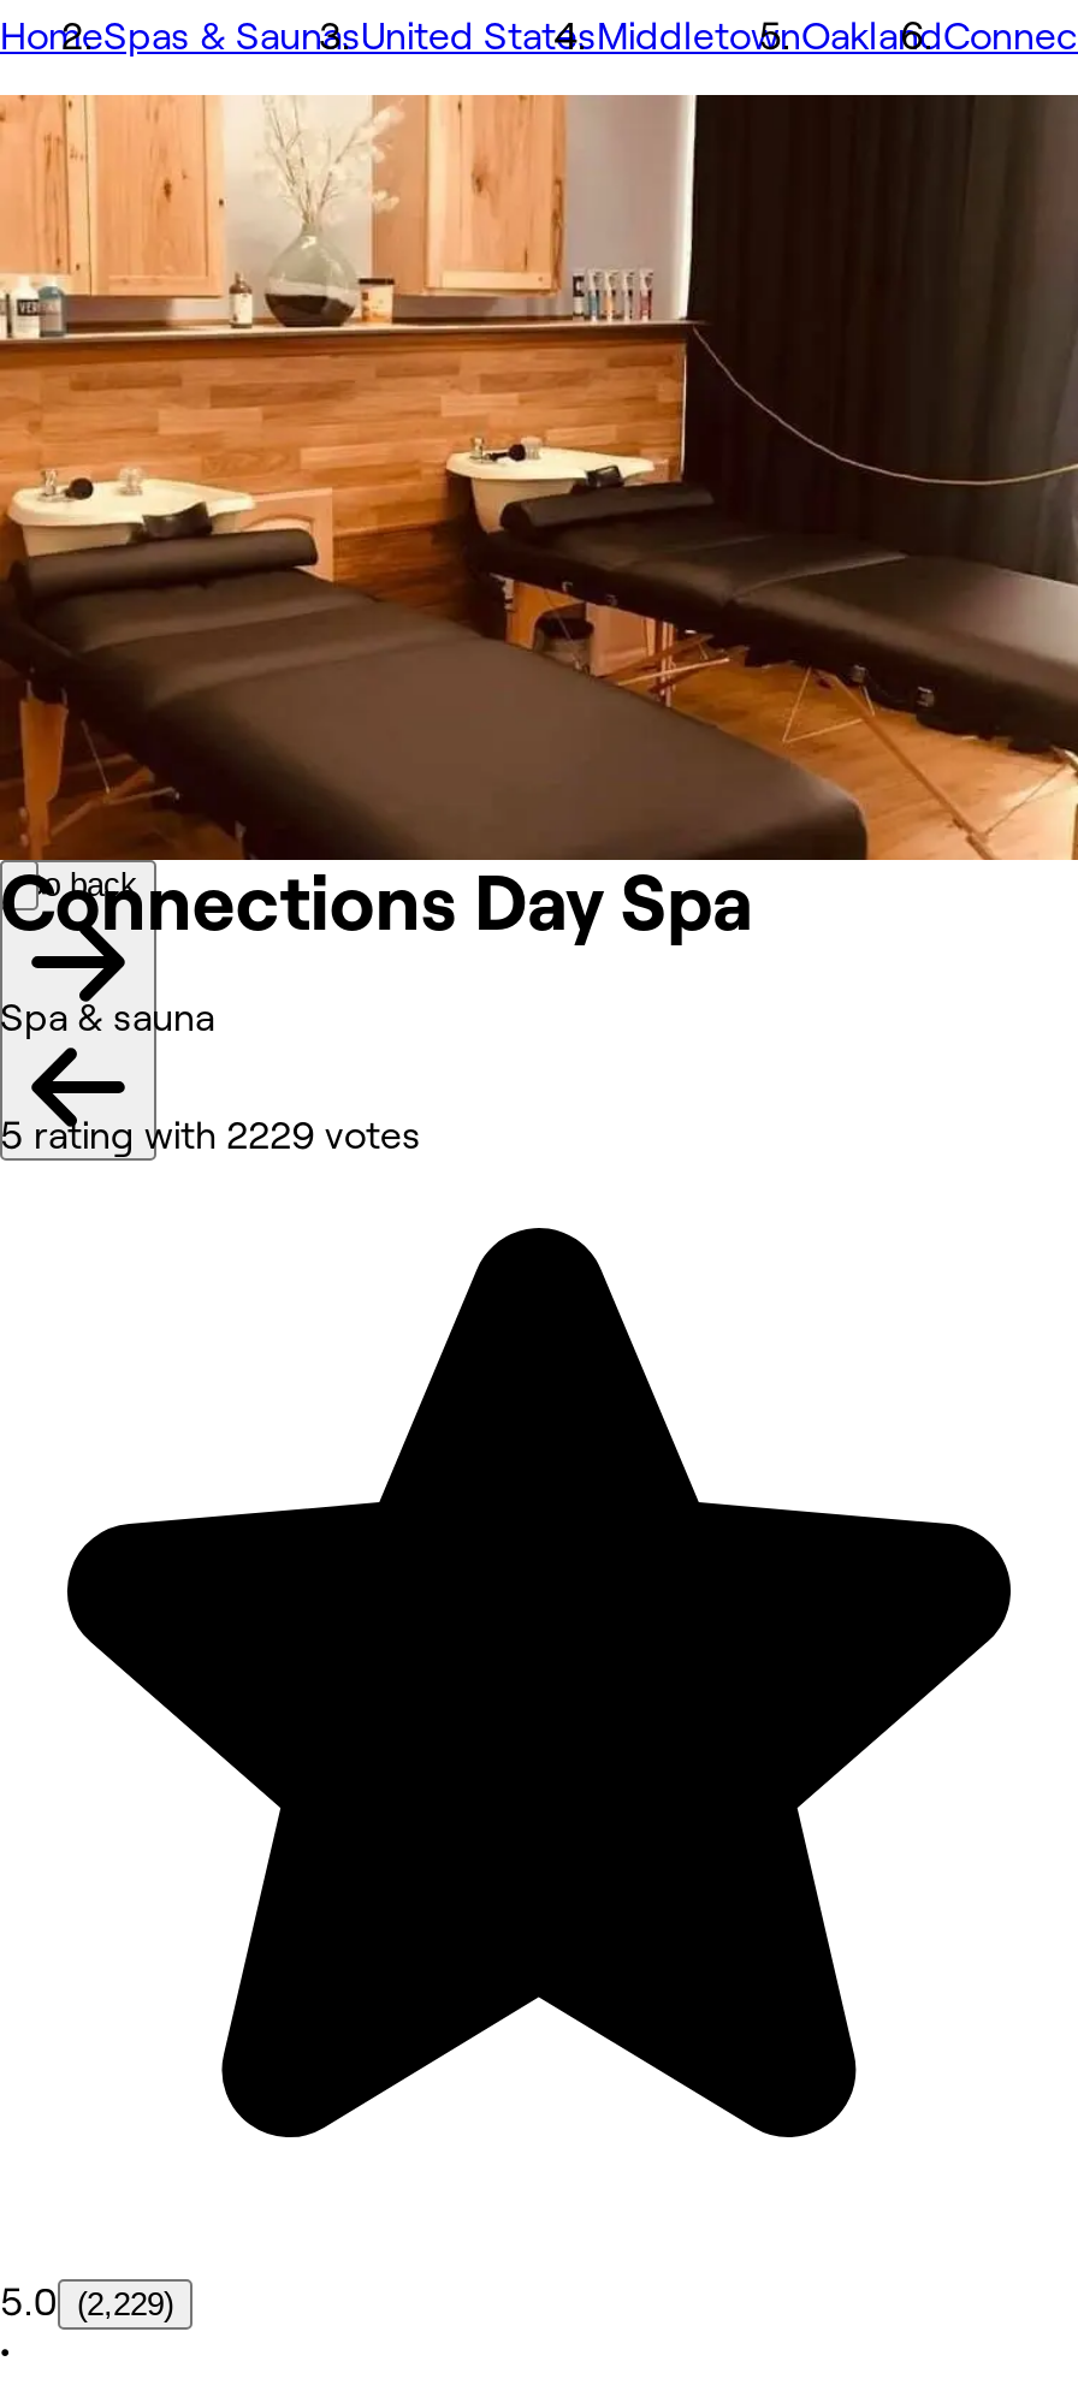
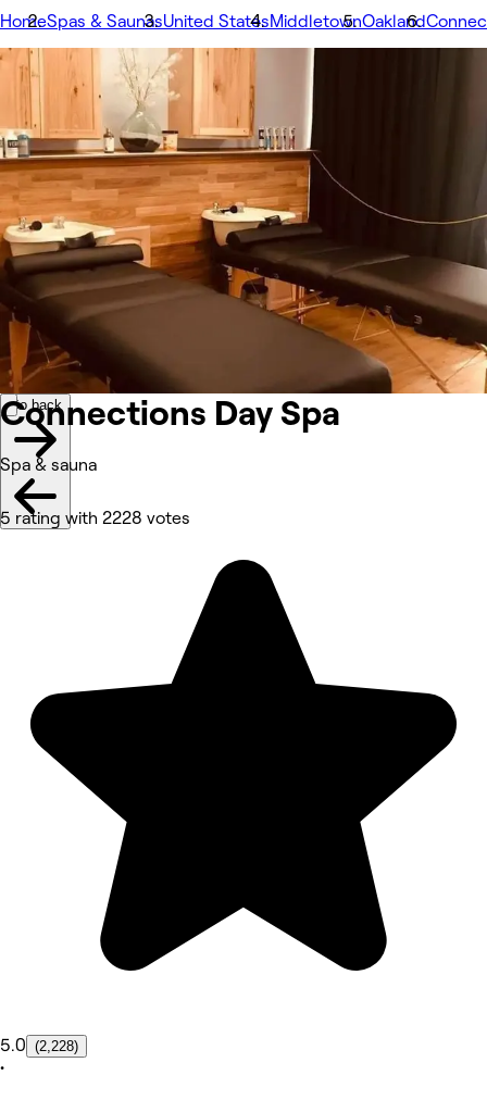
- 5 rating with 2229 votes
+ 5 rating with 2228 votes

- 5.0 (2,229)
+ 5.0 (2,228)
